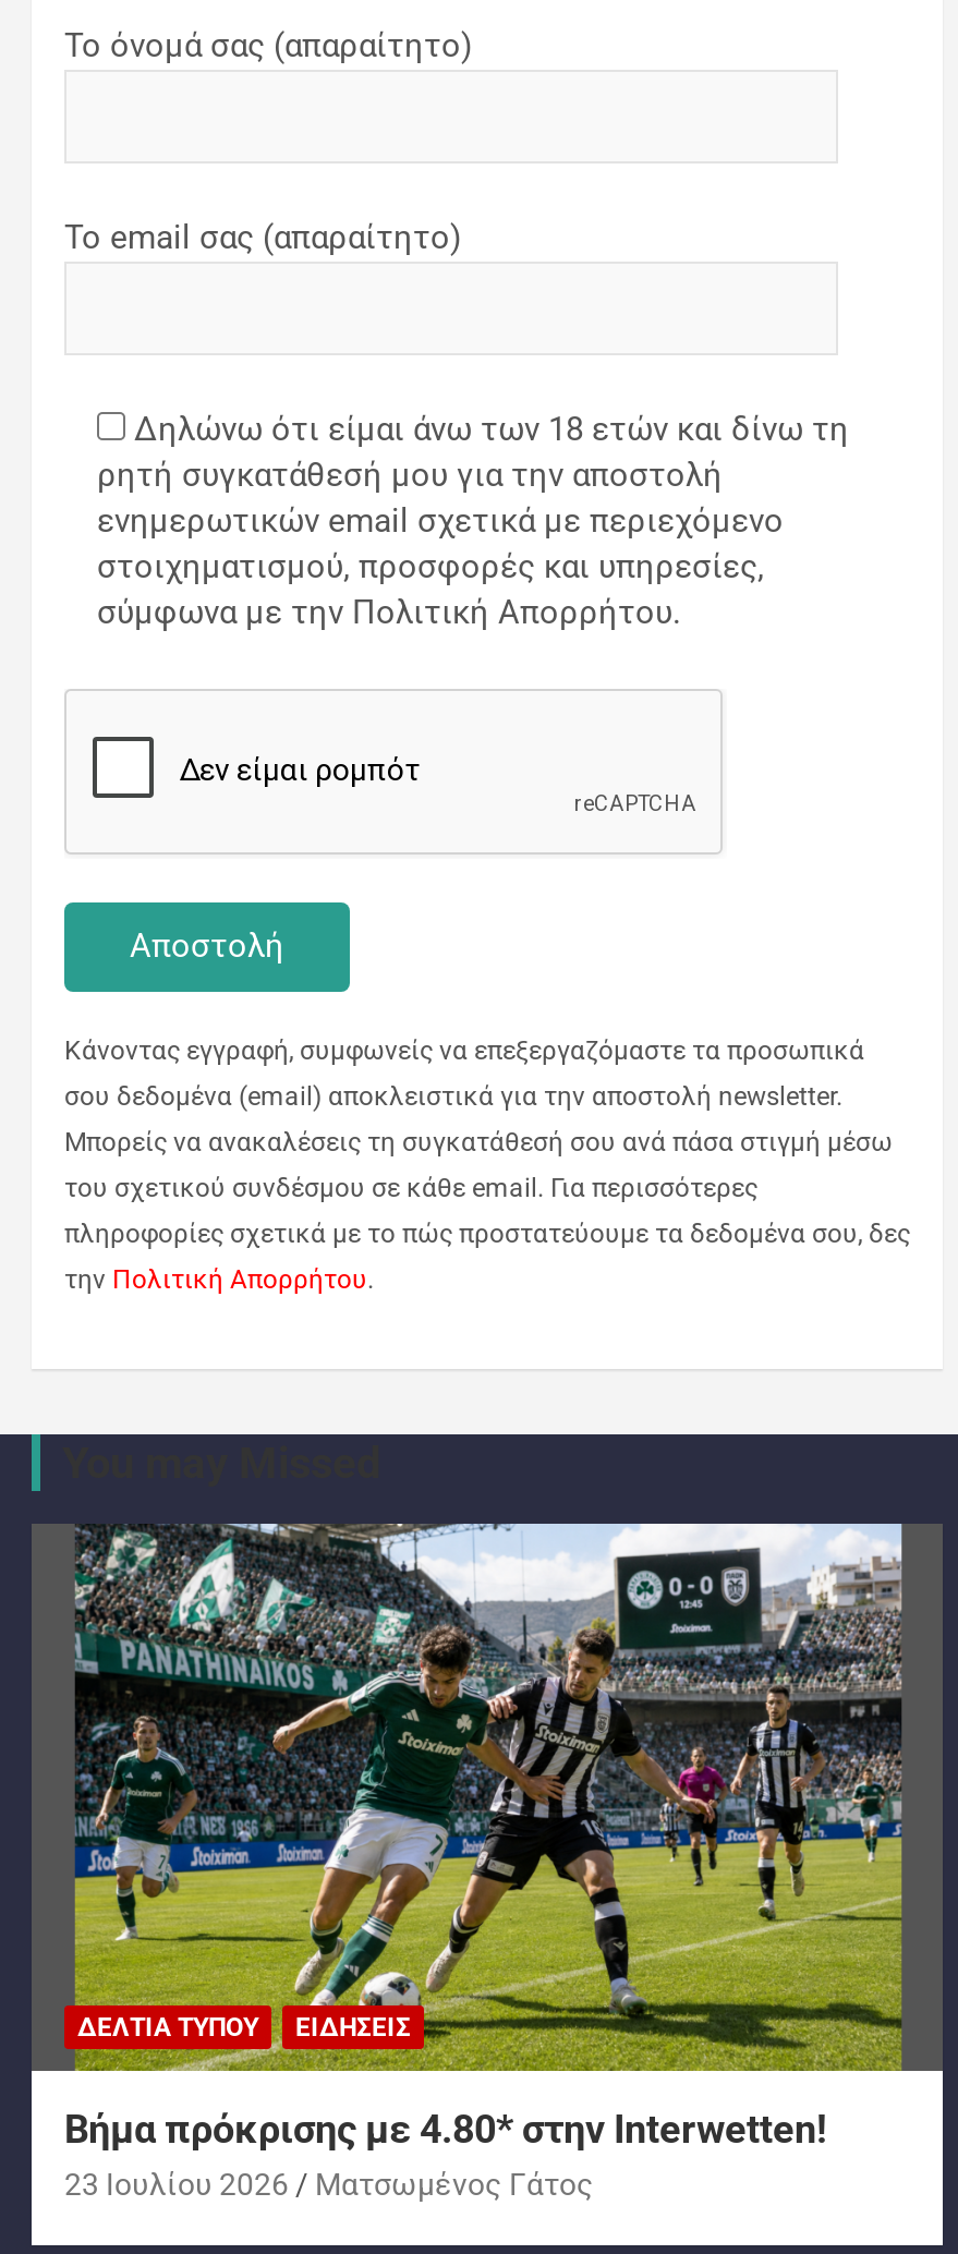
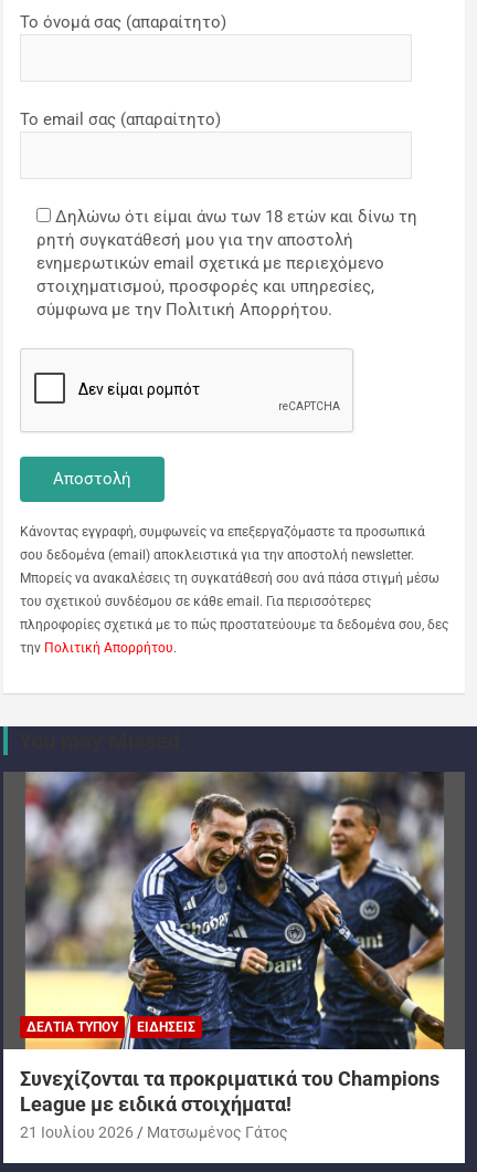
- [image]
- Βήμα πρόκρισης με 4.80* στην Interwetten!
- 23 Ιουλίου 2026
+ [image]
+ Συνεχίζονται τα προκριματικά του Champions
+ League με ειδικά στοιχήματα!
+ 21 Ιουλίου 2026
